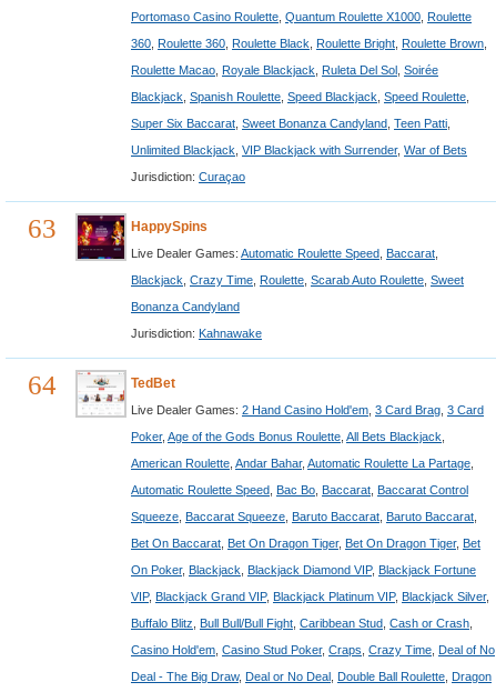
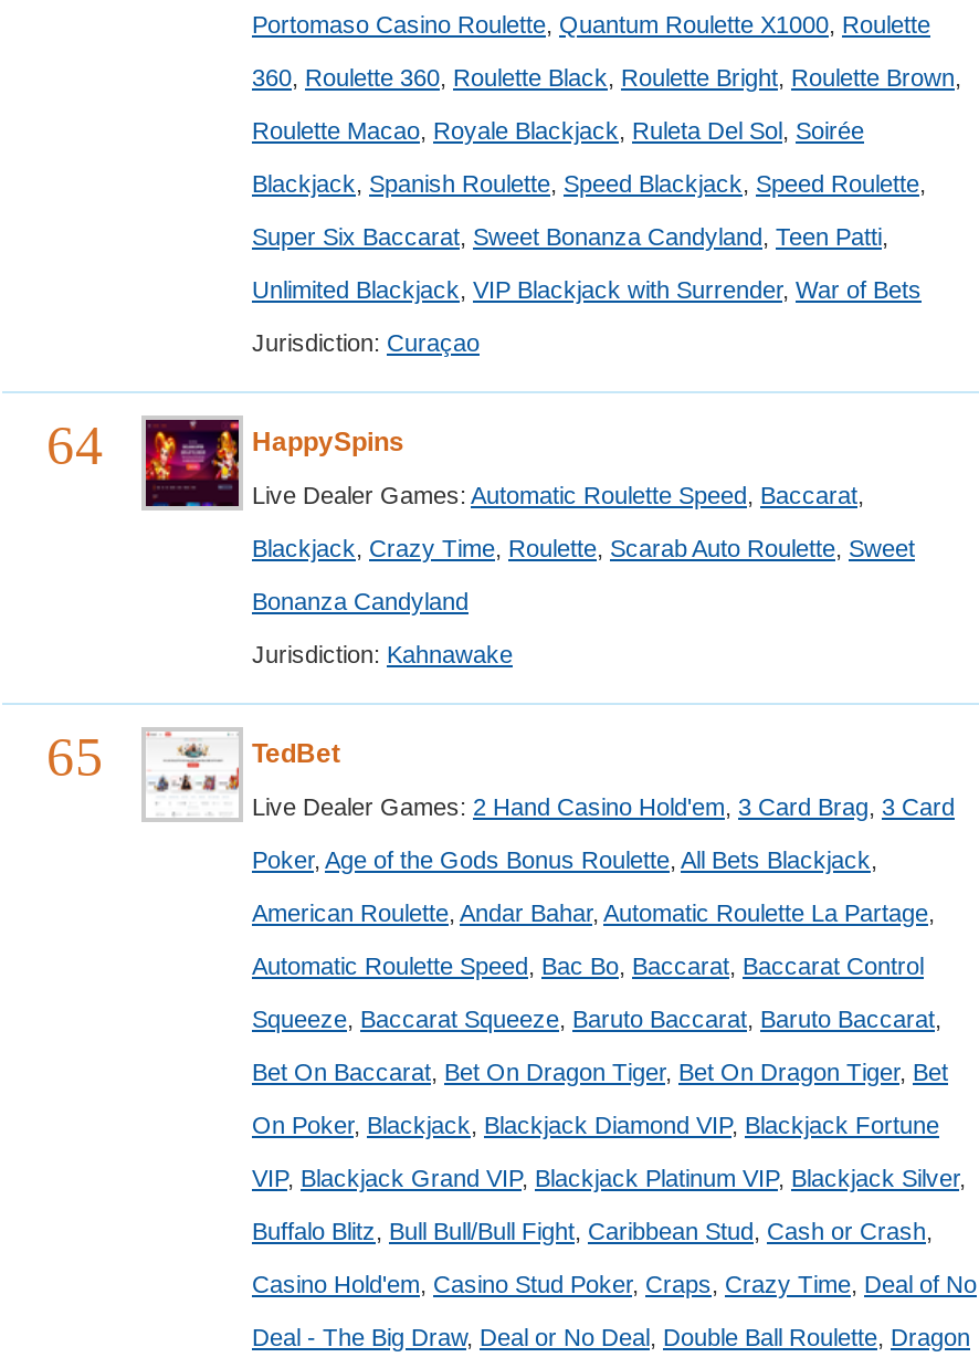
- 63
+ 64

- 64
+ 65
